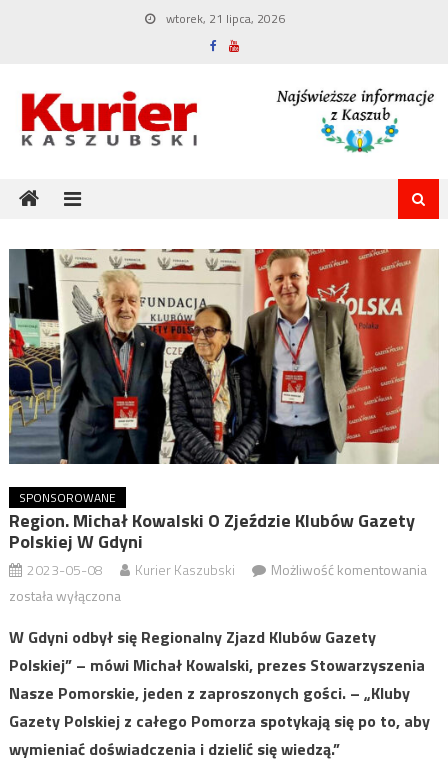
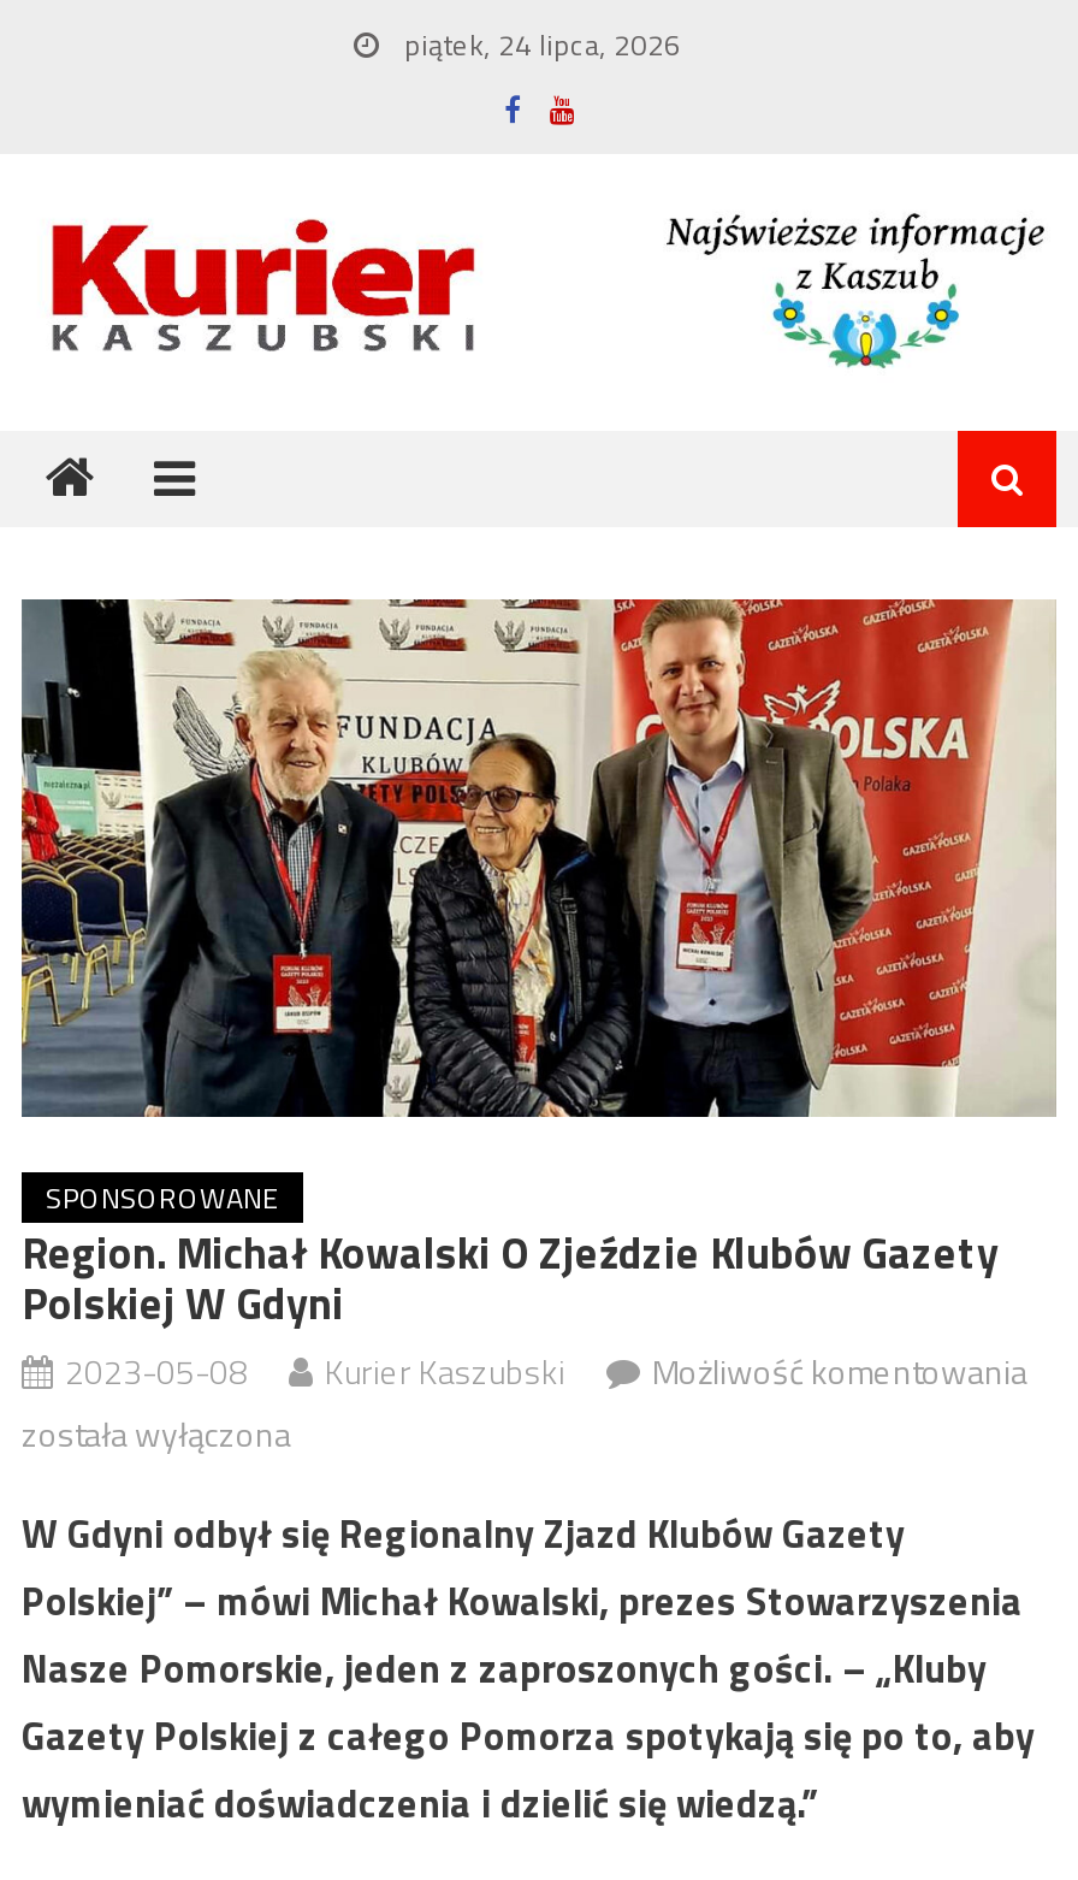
- wtorek, 21 lipca, 2026
+ piątek, 24 lipca, 2026
